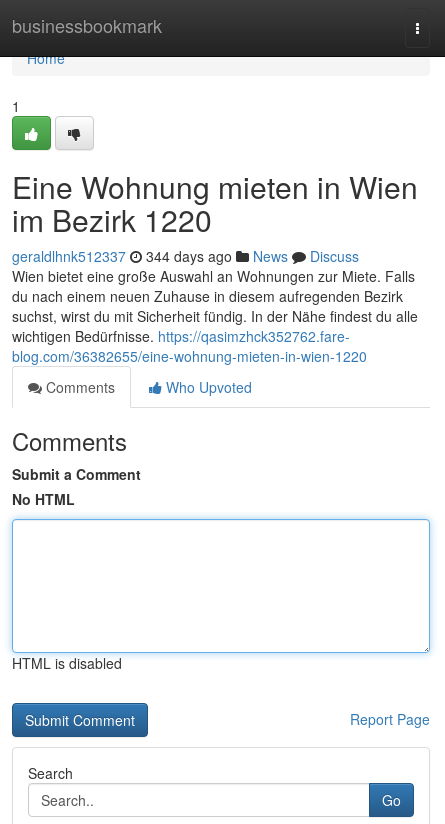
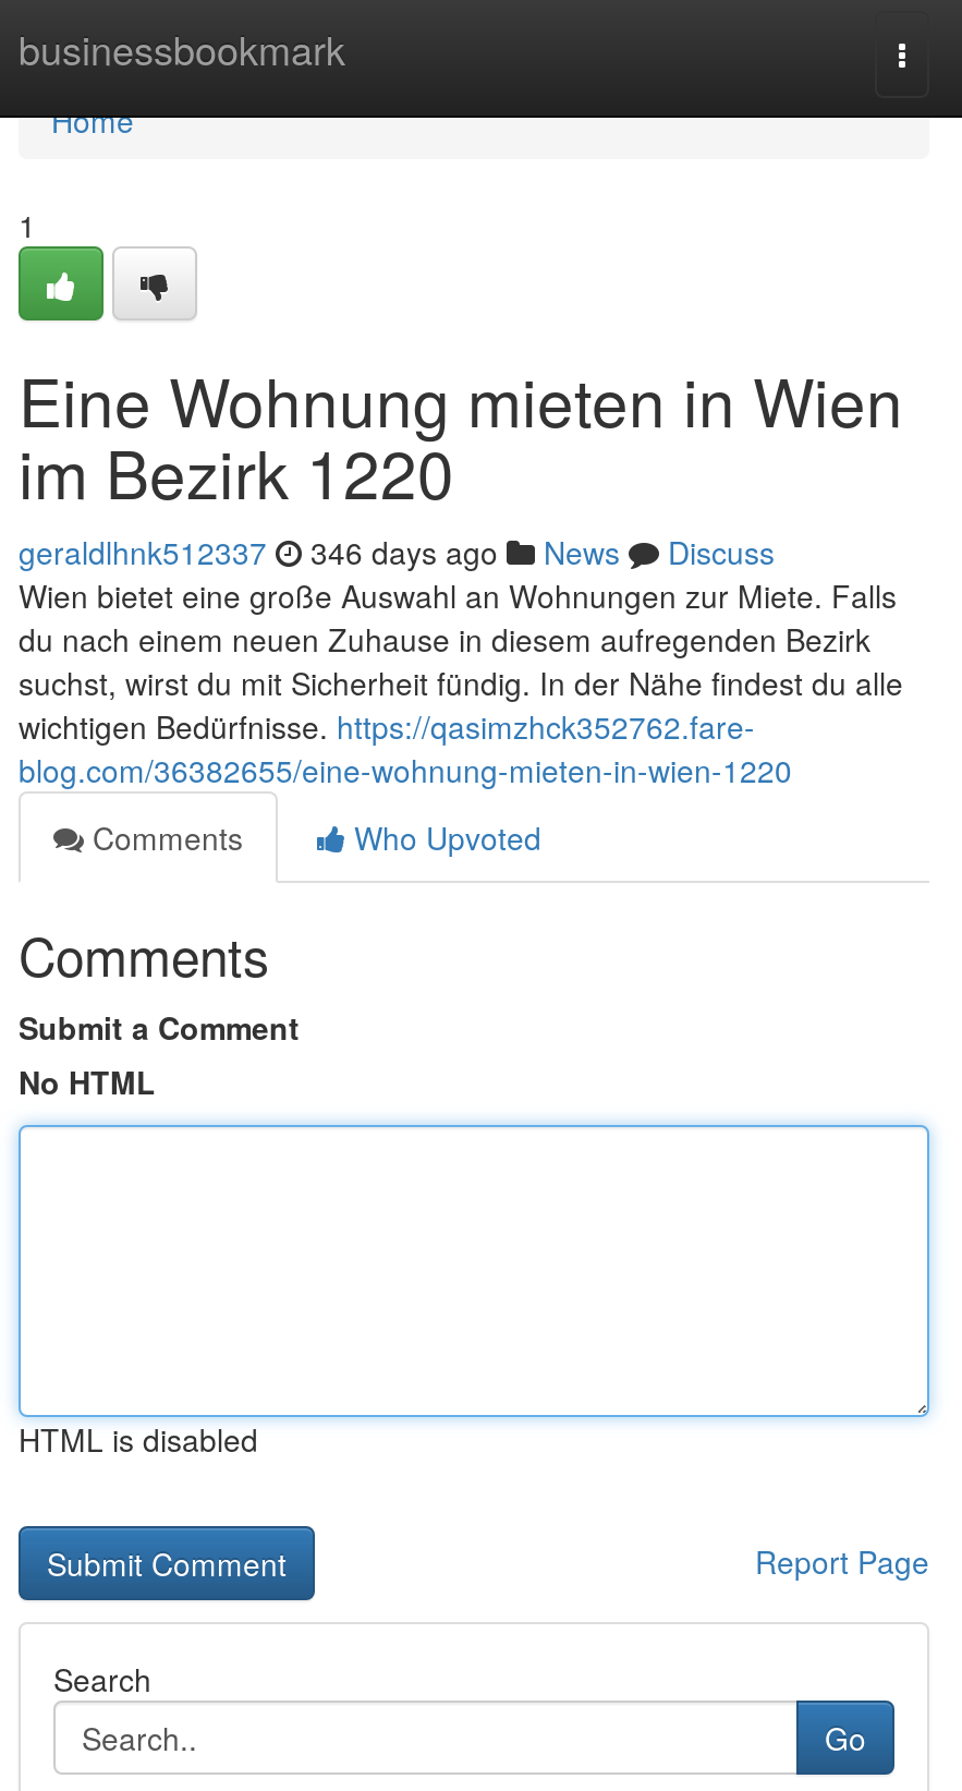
- geraldlhnk512337 344 days ago News Discuss
+ geraldlhnk512337 346 days ago News Discuss
